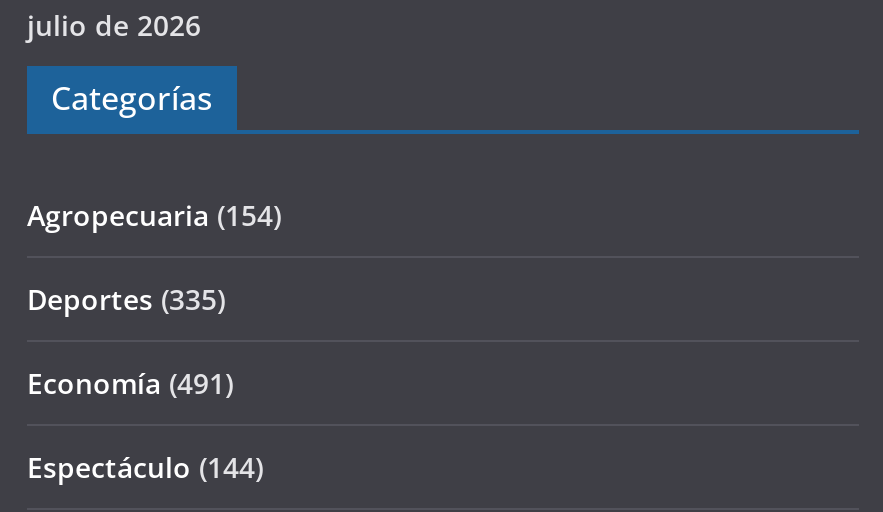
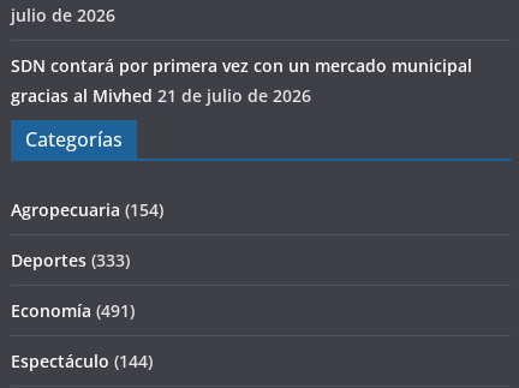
+ SDN contará por primera vez con un mercado municipal
+ gracias al Mivhed 21 de julio de 2026

- Deportes (335)
+ Deportes (333)
